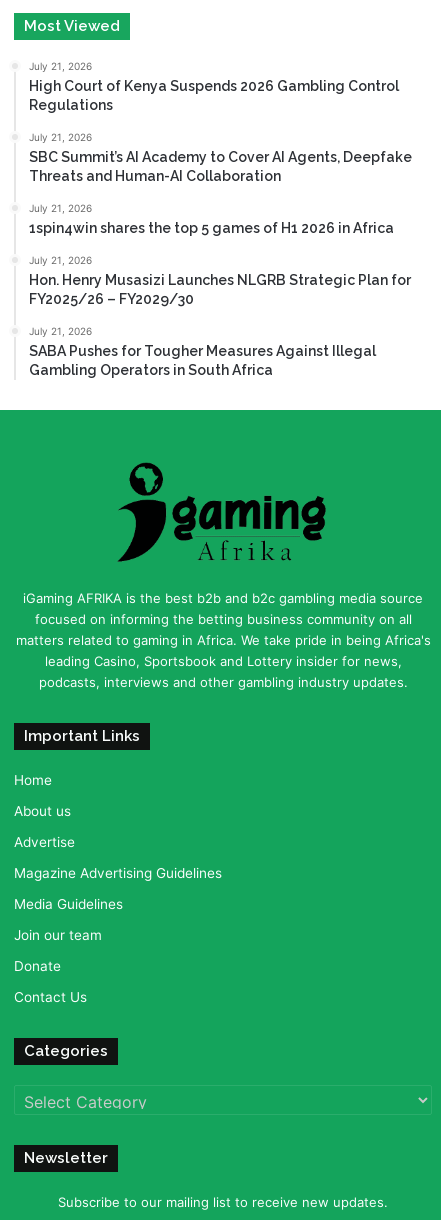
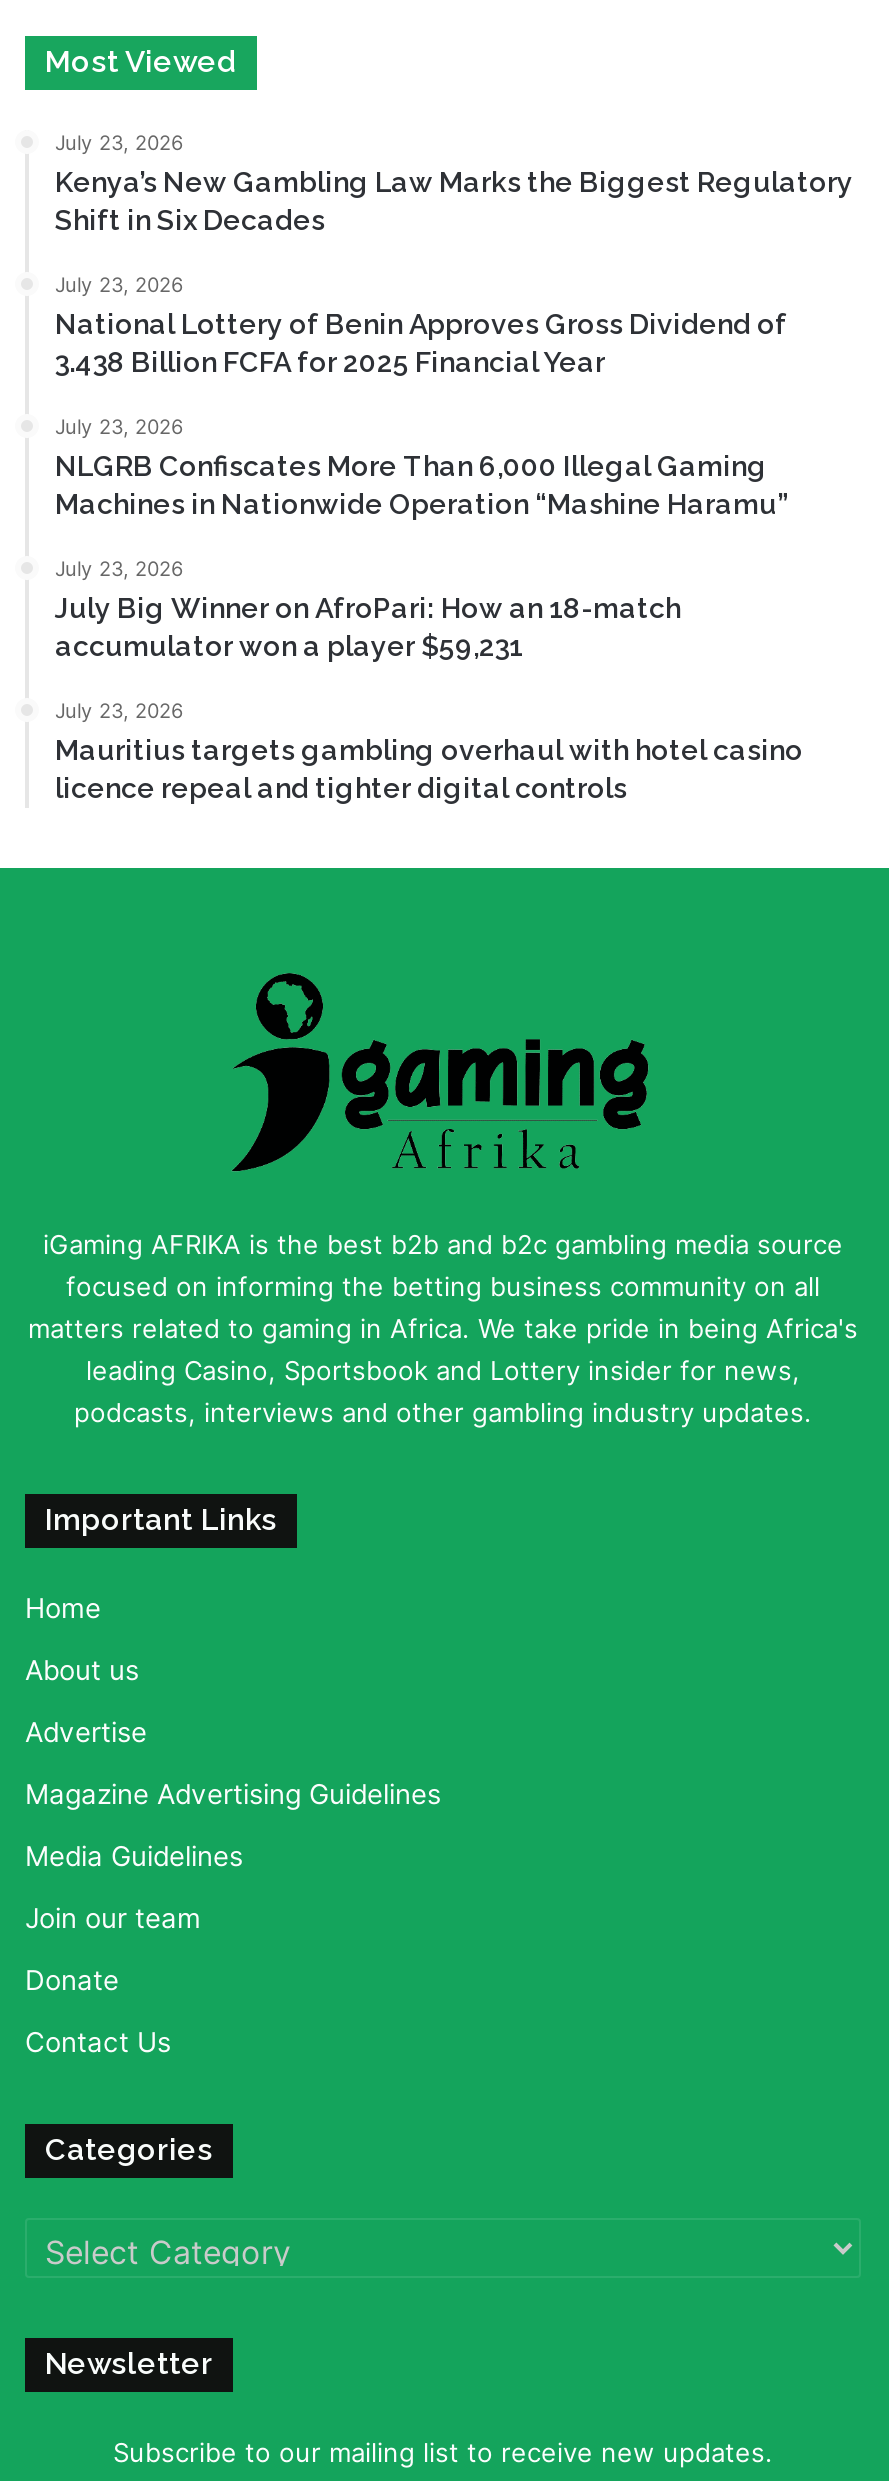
- July 21, 2026
- High Court of Kenya Suspends 2026 Gambling Control
- Regulations
+ July 23, 2026
+ Kenya’s New Gambling Law Marks the Biggest Regulatory
+ Shift in Six Decades

- July 21, 2026
- SBC Summit’s AI Academy to Cover AI Agents, Deepfake
- Threats and Human-AI Collaboration
+ July 23, 2026
+ National Lottery of Benin Approves Gross Dividend of
+ 3.438 Billion FCFA for 2025 Financial Year

- July 21, 2026
- 1spin4win shares the top 5 games of H1 2026 in Africa
+ July 23, 2026
+ NLGRB Confiscates More Than 6,000 Illegal Gaming
+ Machines in Nationwide Operation “Mashine Haramu”

- July 21, 2026
- Hon. Henry Musasizi Launches NLGRB Strategic Plan for
- FY2025/26 – FY2029/30
+ July 23, 2026
+ July Big Winner on AfroPari: How an 18-match
+ accumulator won a player $59,231

- July 21, 2026
- SABA Pushes for Tougher Measures Against Illegal
- Gambling Operators in South Africa
+ July 23, 2026
+ Mauritius targets gambling overhaul with hotel casino
+ licence repeal and tighter digital controls
